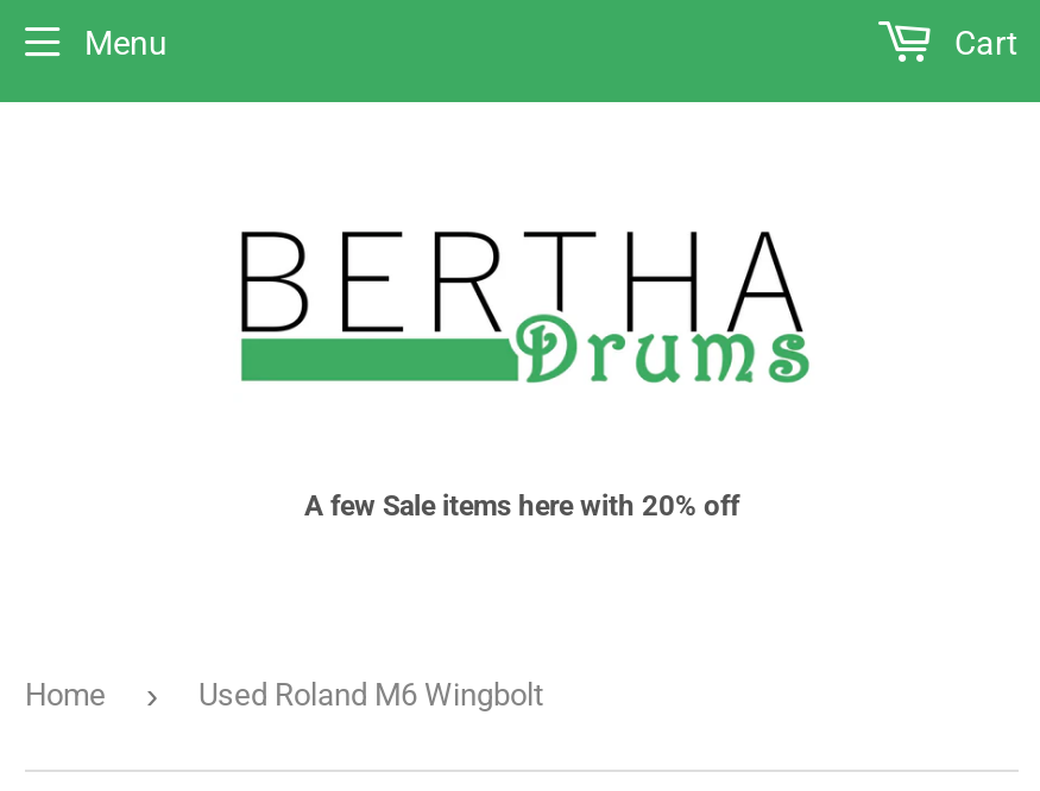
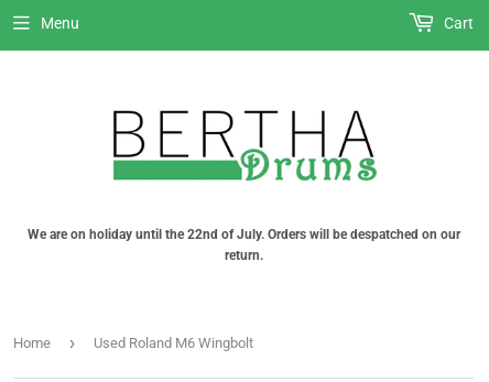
- A few Sale items here with 20% off
+ We are on holiday until the 22nd of July. Orders will be despatched on our
+ return.
